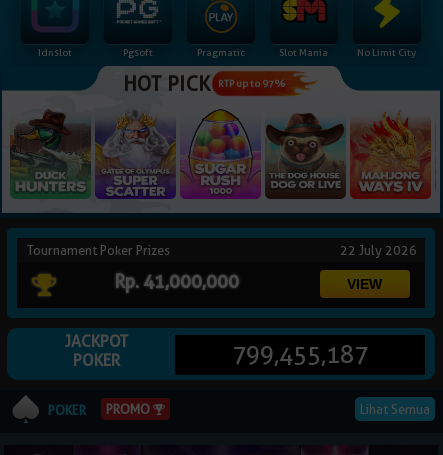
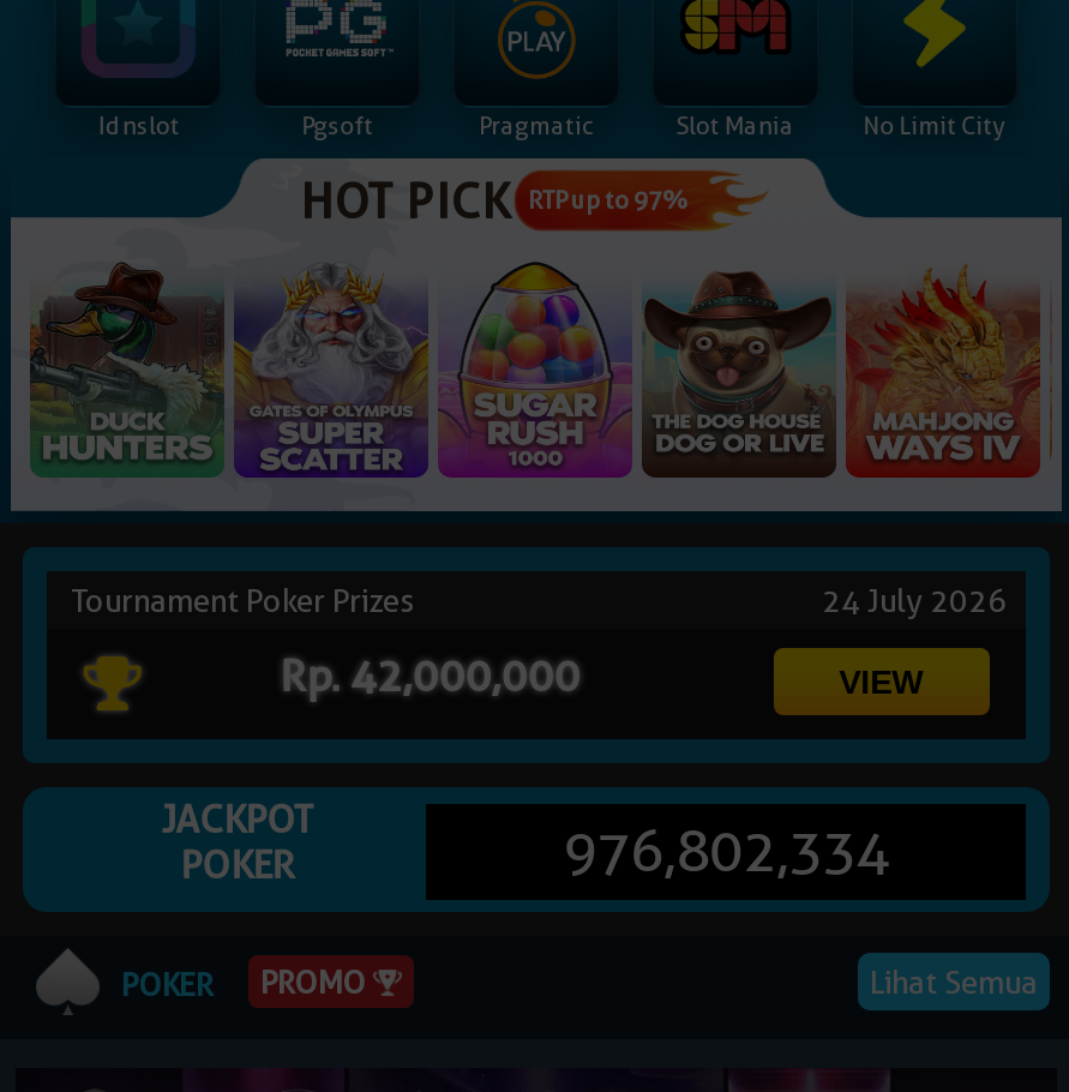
- 22 July 2026
+ 24 July 2026

- Rp. 41,000,000
+ Rp. 42,000,000

- 799,455,187
+ 976,802,334
